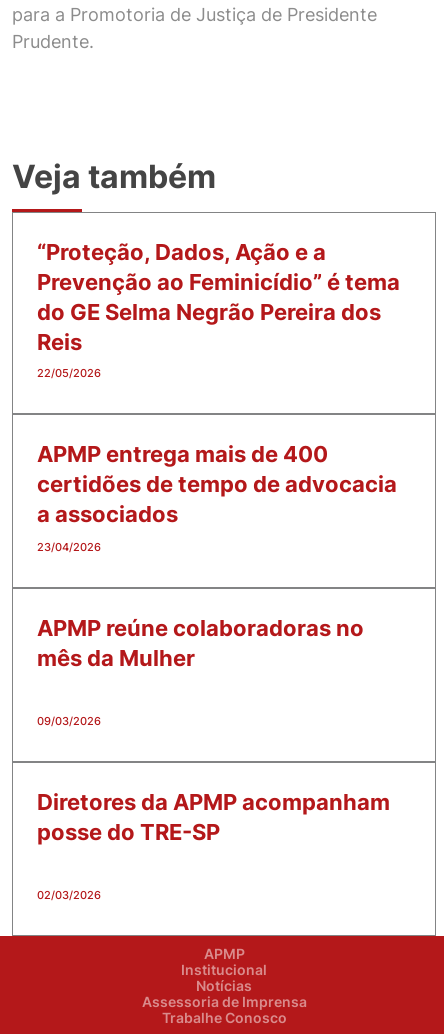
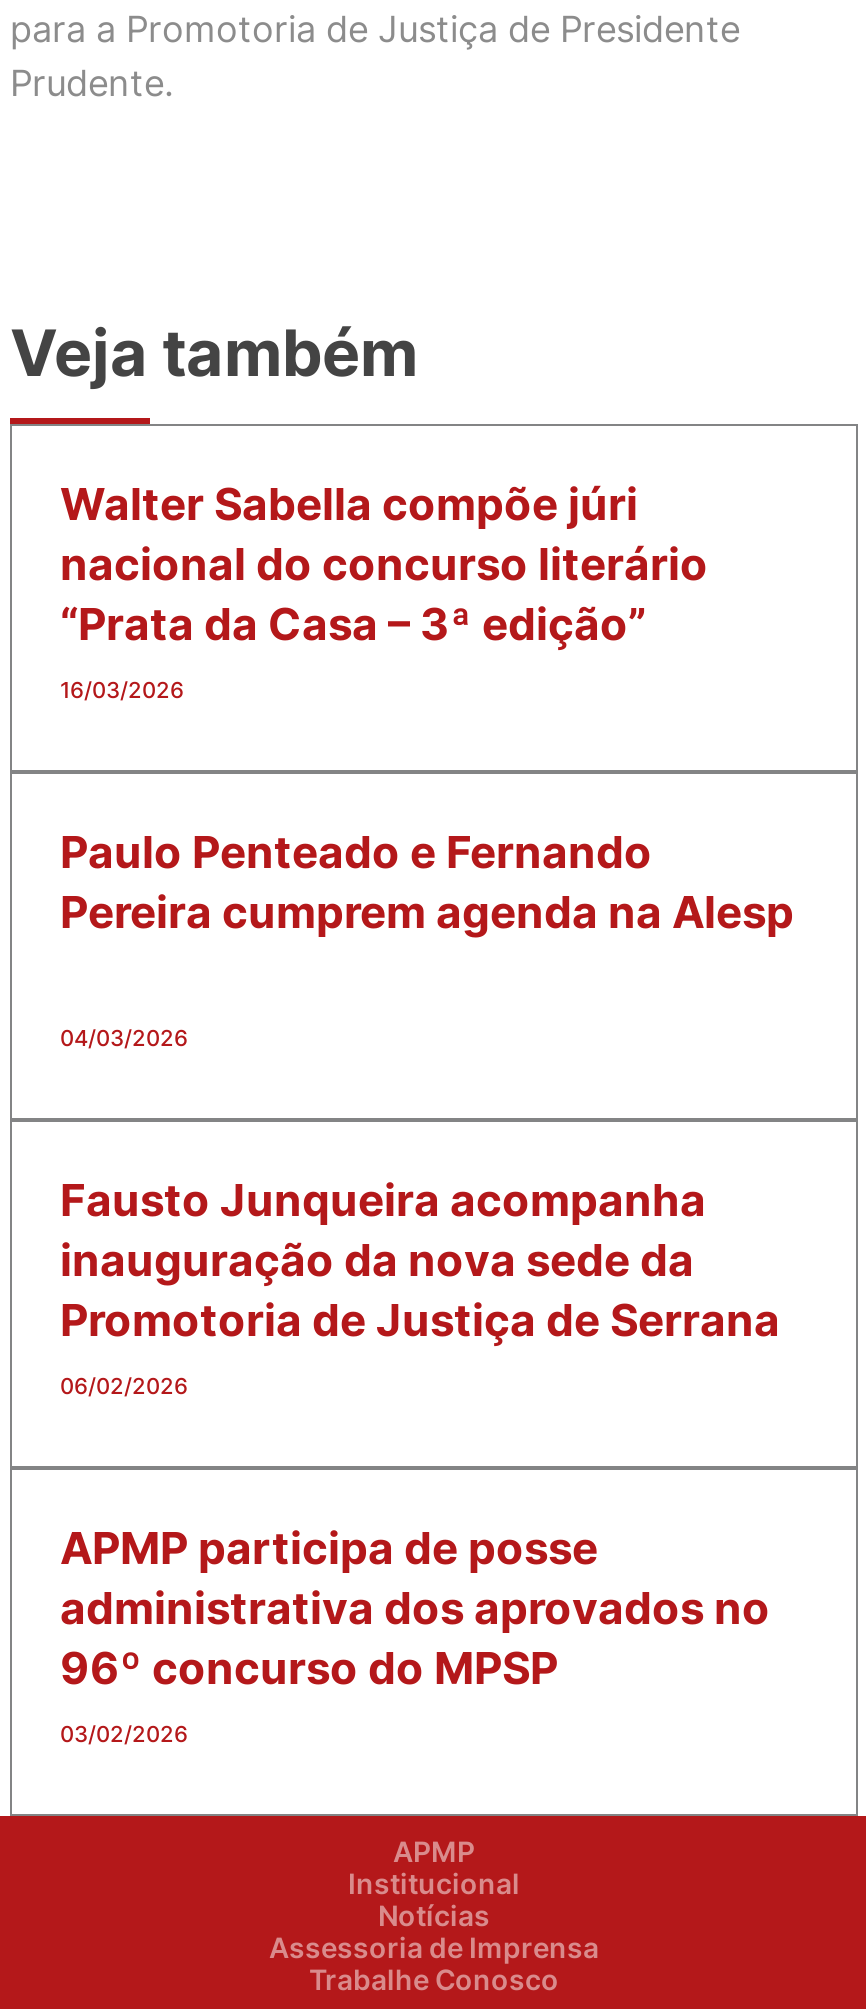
- “Proteção, Dados, Ação e a
- Prevenção ao Feminicídio” é tema
- do GE Selma Negrão Pereira dos
- Reis
- 22/05/2026
- APMP entrega mais de 400
- certidões de tempo de advocacia
- a associados
- 23/04/2026
- APMP reúne colaboradoras no
- mês da Mulher
- 09/03/2026
- Diretores da APMP acompanham
- posse do TRE-SP
- 02/03/2026
+ Walter Sabella compõe júri
+ nacional do concurso literário
+ “Prata da Casa – 3ª edição”
+ 16/03/2026
+ Paulo Penteado e Fernando
+ Pereira cumprem agenda na Alesp
+ 04/03/2026
+ Fausto Junqueira acompanha
+ inauguração da nova sede da
+ Promotoria de Justiça de Serrana
+ 06/02/2026
+ APMP participa de posse
+ administrativa dos aprovados no
+ 96º concurso do MPSP
+ 03/02/2026
